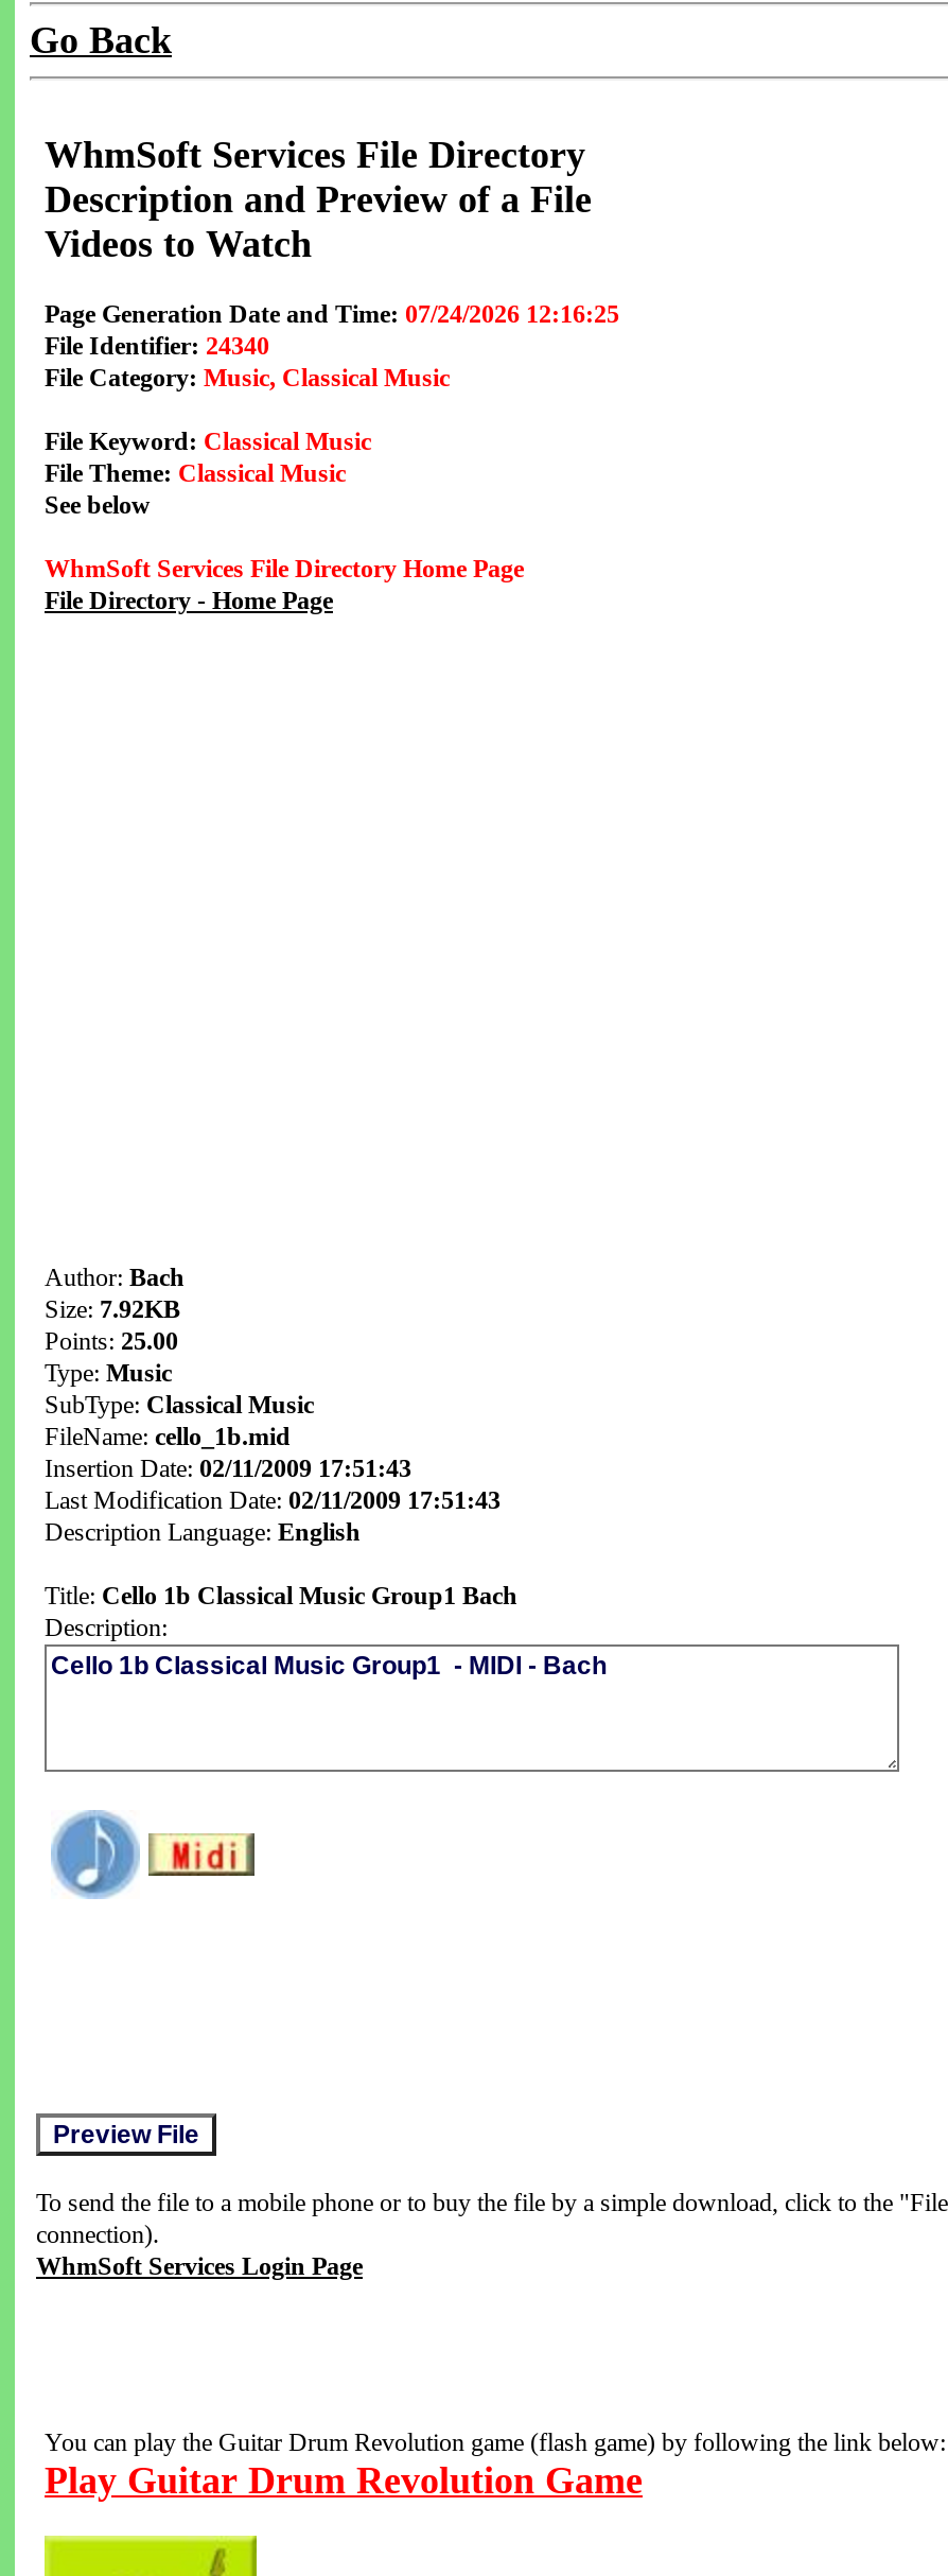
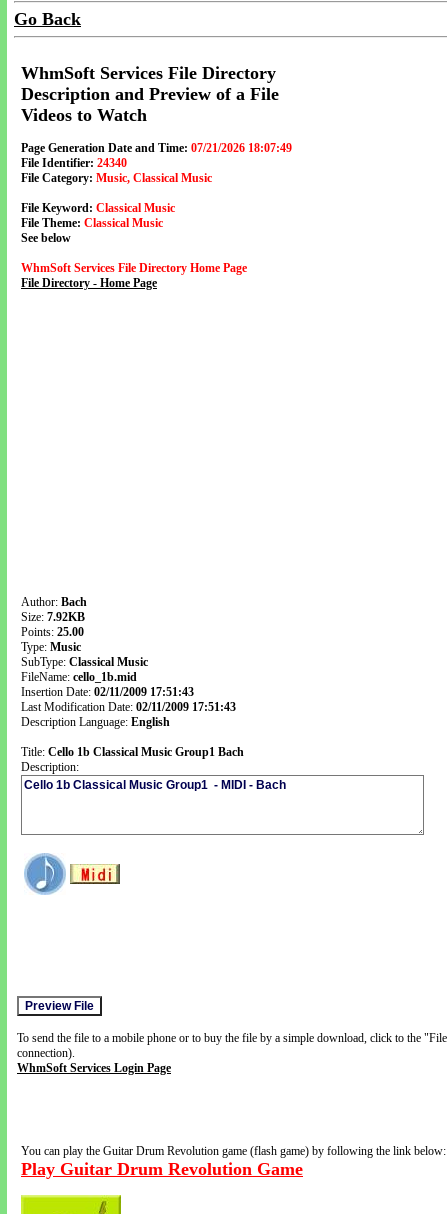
- Page Generation Date and Time: 07/24/2026 12:16:25
+ Page Generation Date and Time: 07/21/2026 18:07:49
